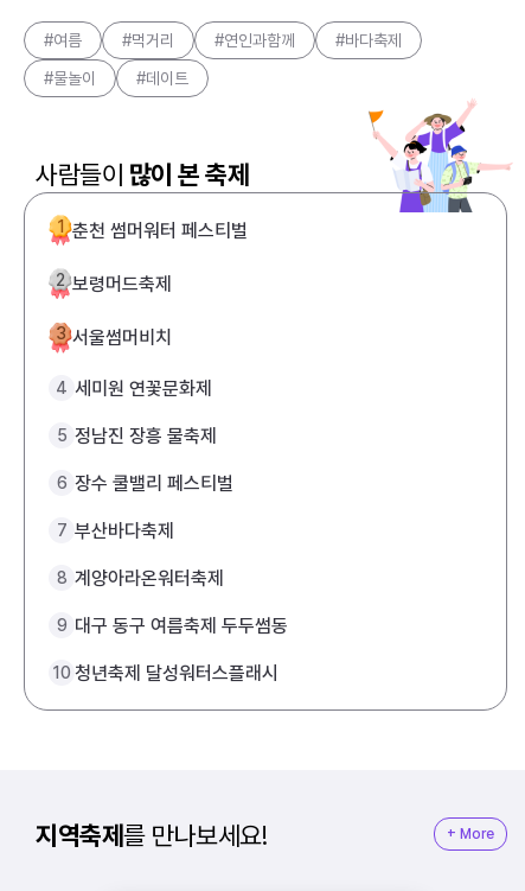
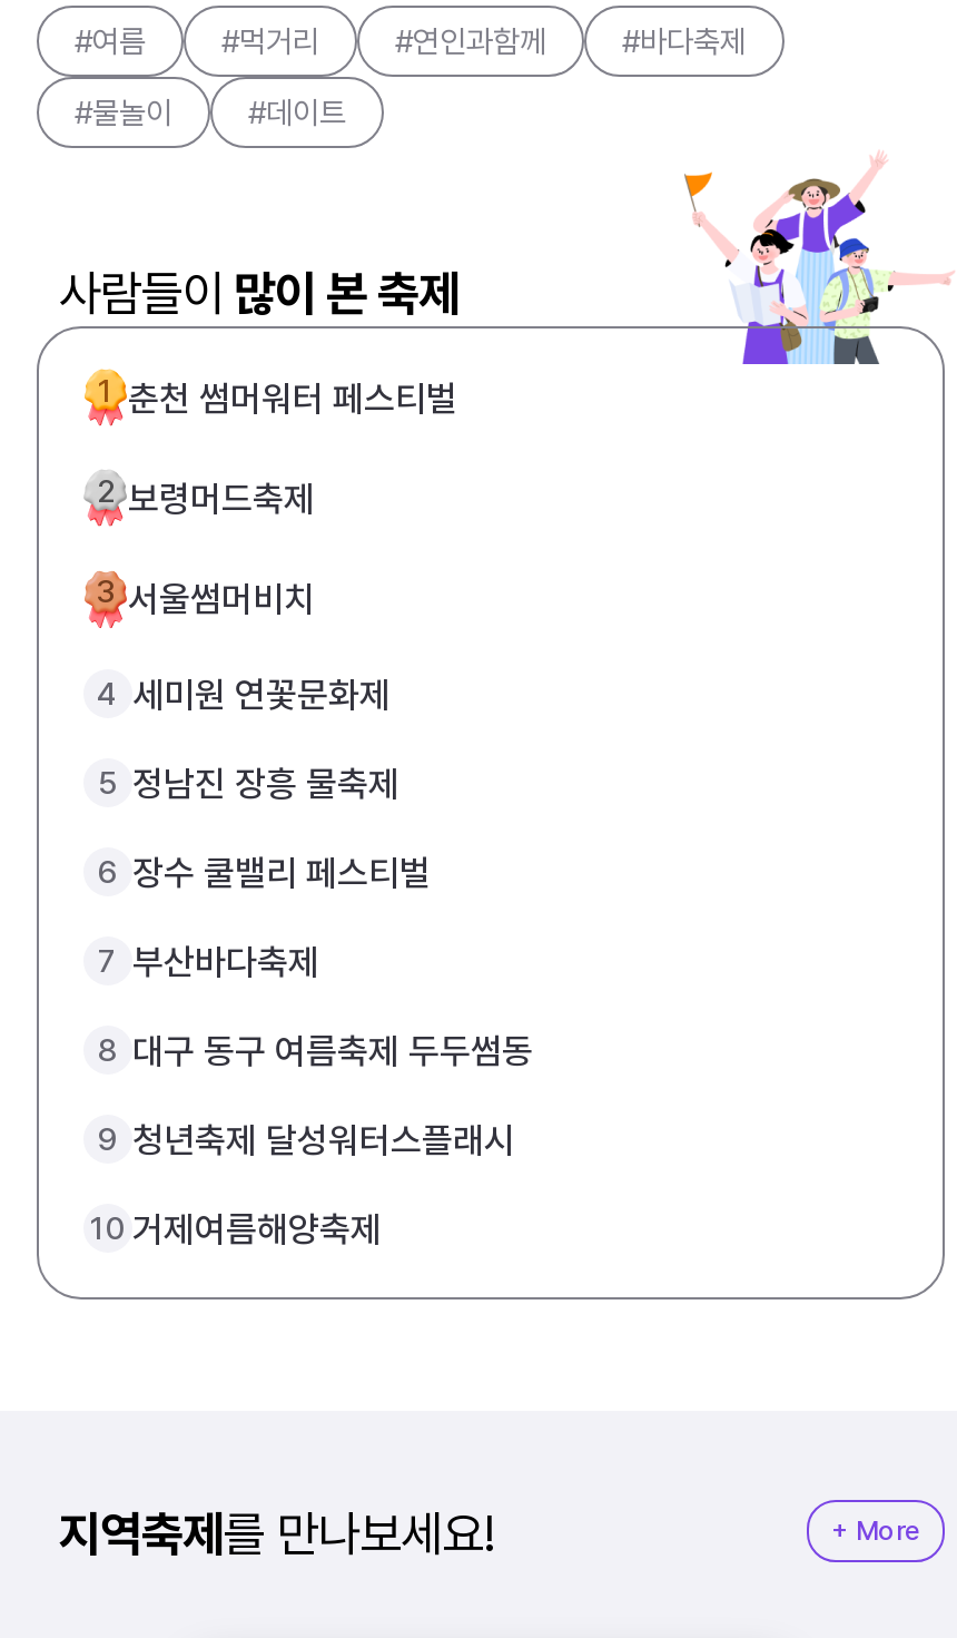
- 8 계양아라온워터축제
+ 8 대구 동구 여름축제 두두썸동

- 9 대구 동구 여름축제 두두썸동
+ 9 청년축제 달성워터스플래시

- 10 청년축제 달성워터스플래시
+ 10 거제여름해양축제
